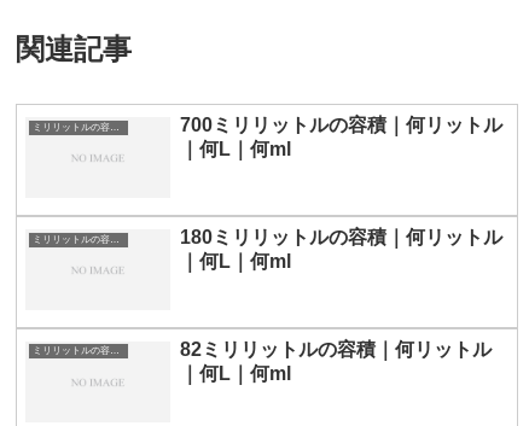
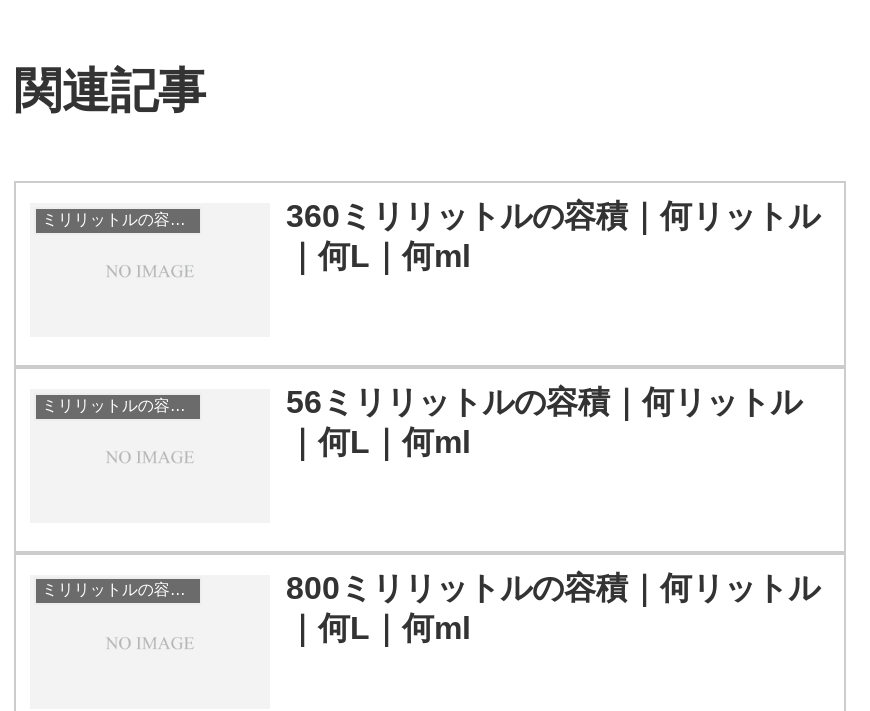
- 700ミリリットルの容積｜何リットル
+ 360ミリリットルの容積｜何リットル

- 180ミリリットルの容積｜何リットル
+ 56ミリリットルの容積｜何リットル

- 82ミリリットルの容積｜何リットル
+ 800ミリリットルの容積｜何リットル
